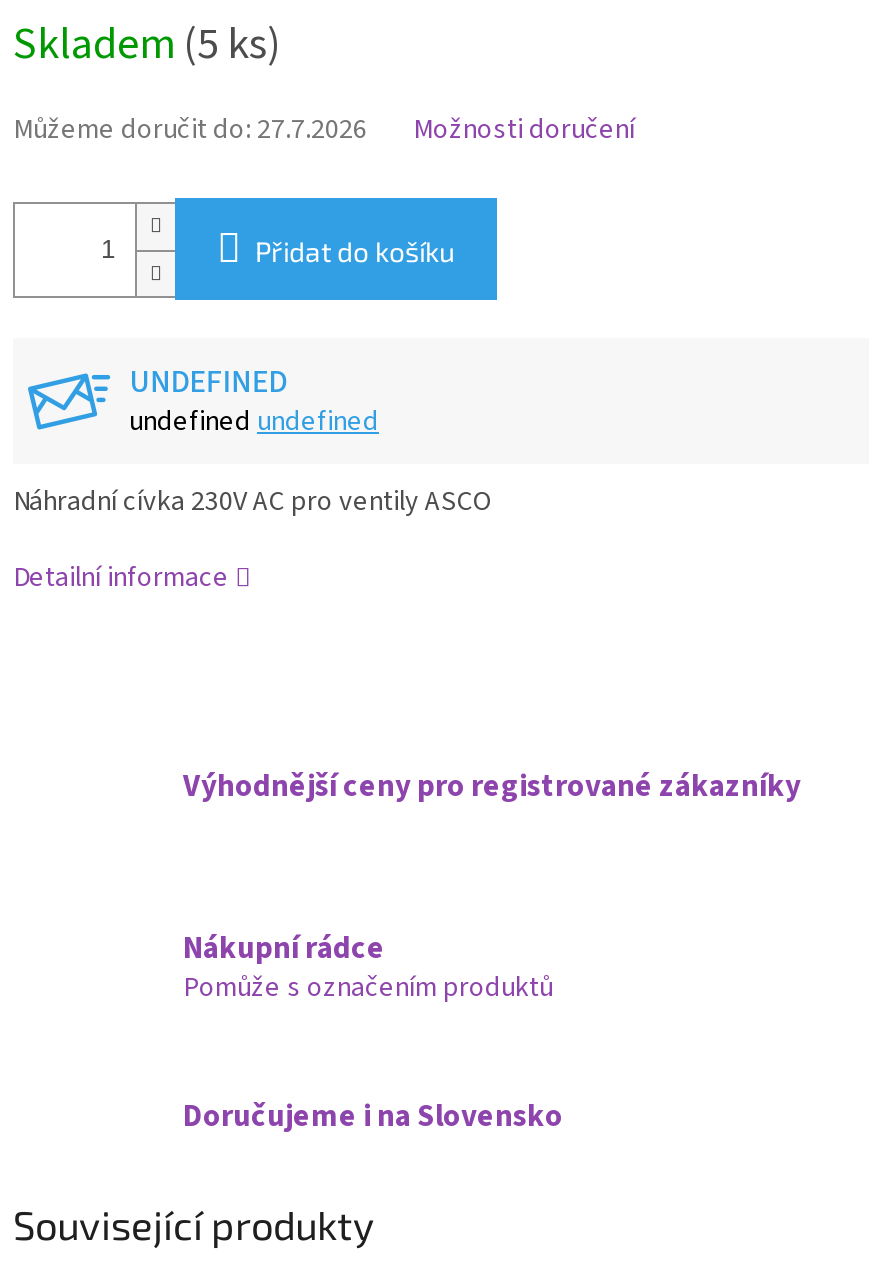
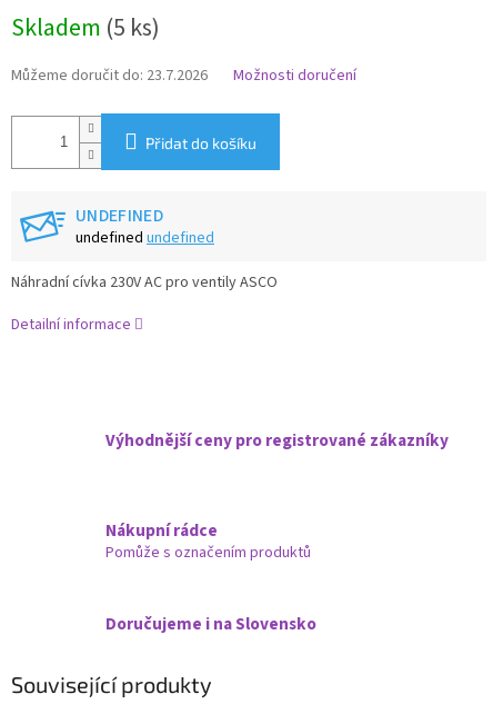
- Můžeme doručit do: 27.7.2026
+ Můžeme doručit do: 23.7.2026
